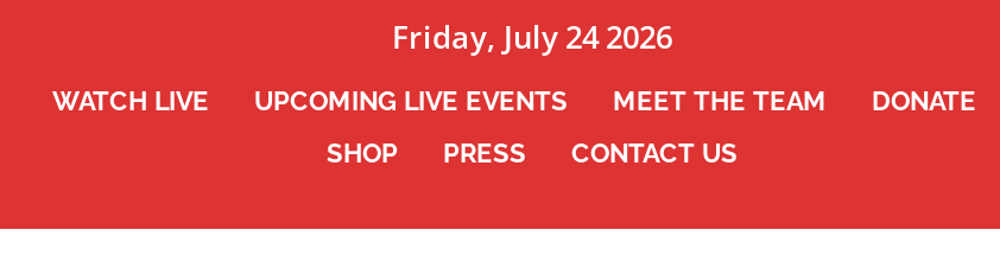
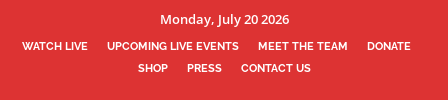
- Friday, July 24 2026
+ Monday, July 20 2026
